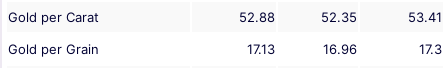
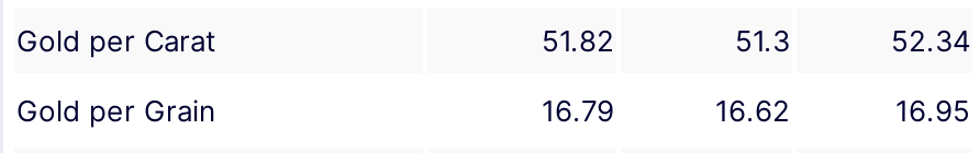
- 52.88
+ 51.82

- 52.35
+ 51.3

- 53.41
+ 52.34

- 17.13
+ 16.79

- 16.96
+ 16.62

- 17.3
+ 16.95
